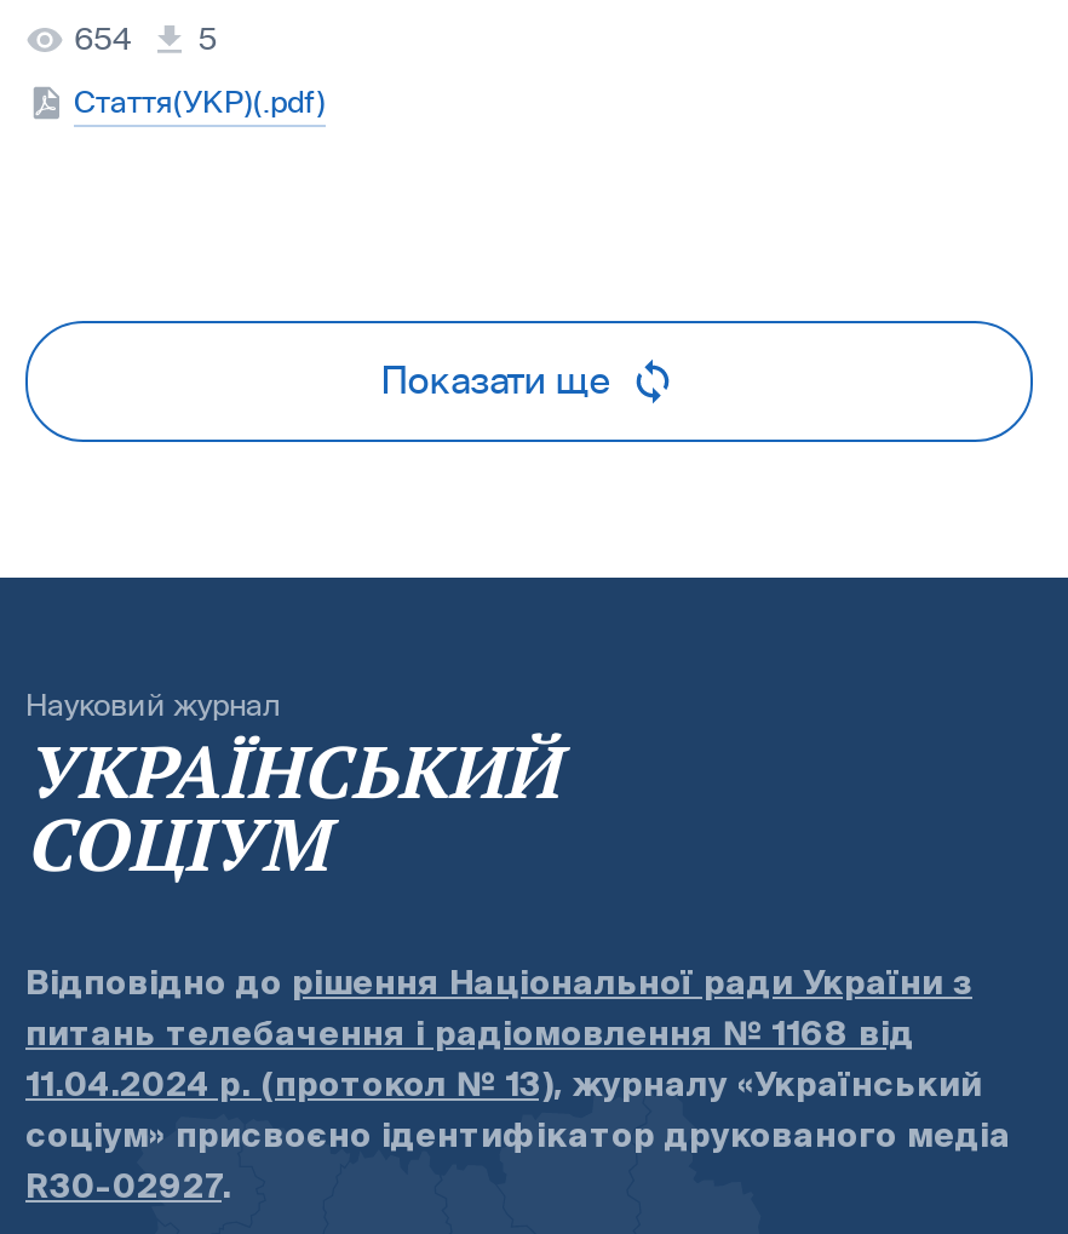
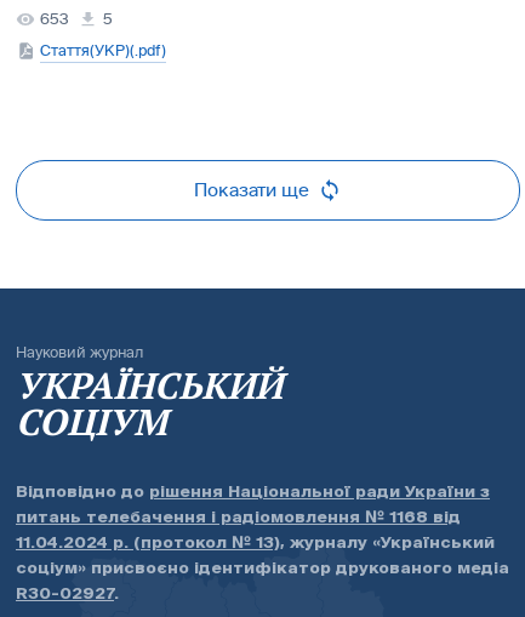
- 654
+ 653
